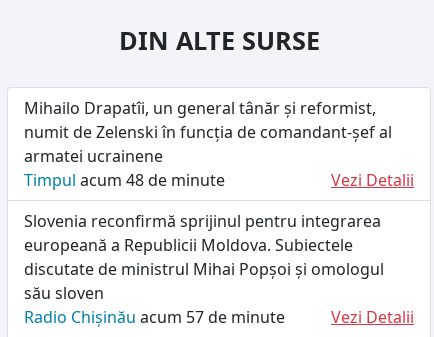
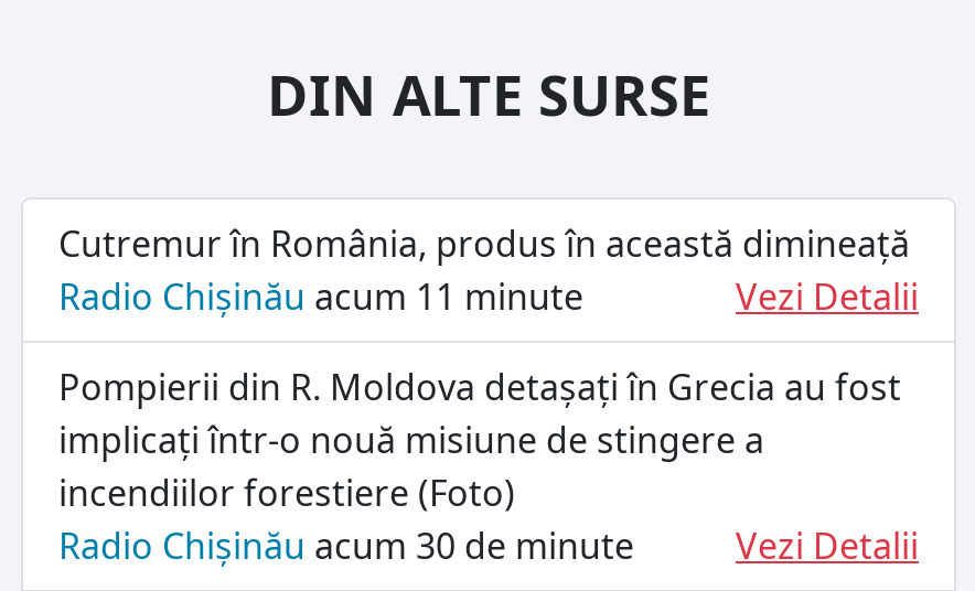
- Mihailo Drapatîi, un general tânăr şi reformist,
- numit de Zelenski în funcţia de comandant-şef al
- armatei ucrainene
- Timpul acum 48 de minute
+ Cutremur în România, produs în această dimineață
+ Radio Chișinău acum 11 minute

- Slovenia reconfirmă sprijinul pentru integrarea
- europeană a Republicii Moldova. Subiectele
- discutate de ministrul Mihai Popșoi și omologul
- său sloven
- Radio Chișinău acum 57 de minute
+ Pompierii din R. Moldova detașați în Grecia au fost
+ implicați într-o nouă misiune de stingere a
+ incendiilor forestiere (Foto)
+ Radio Chișinău acum 30 de minute
